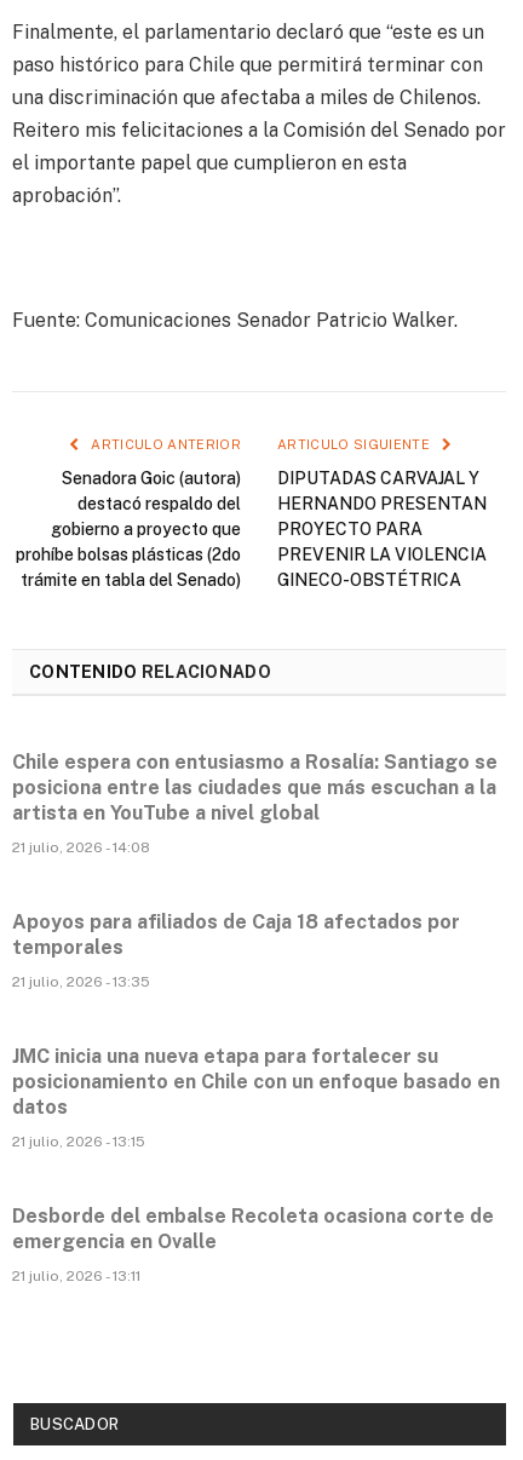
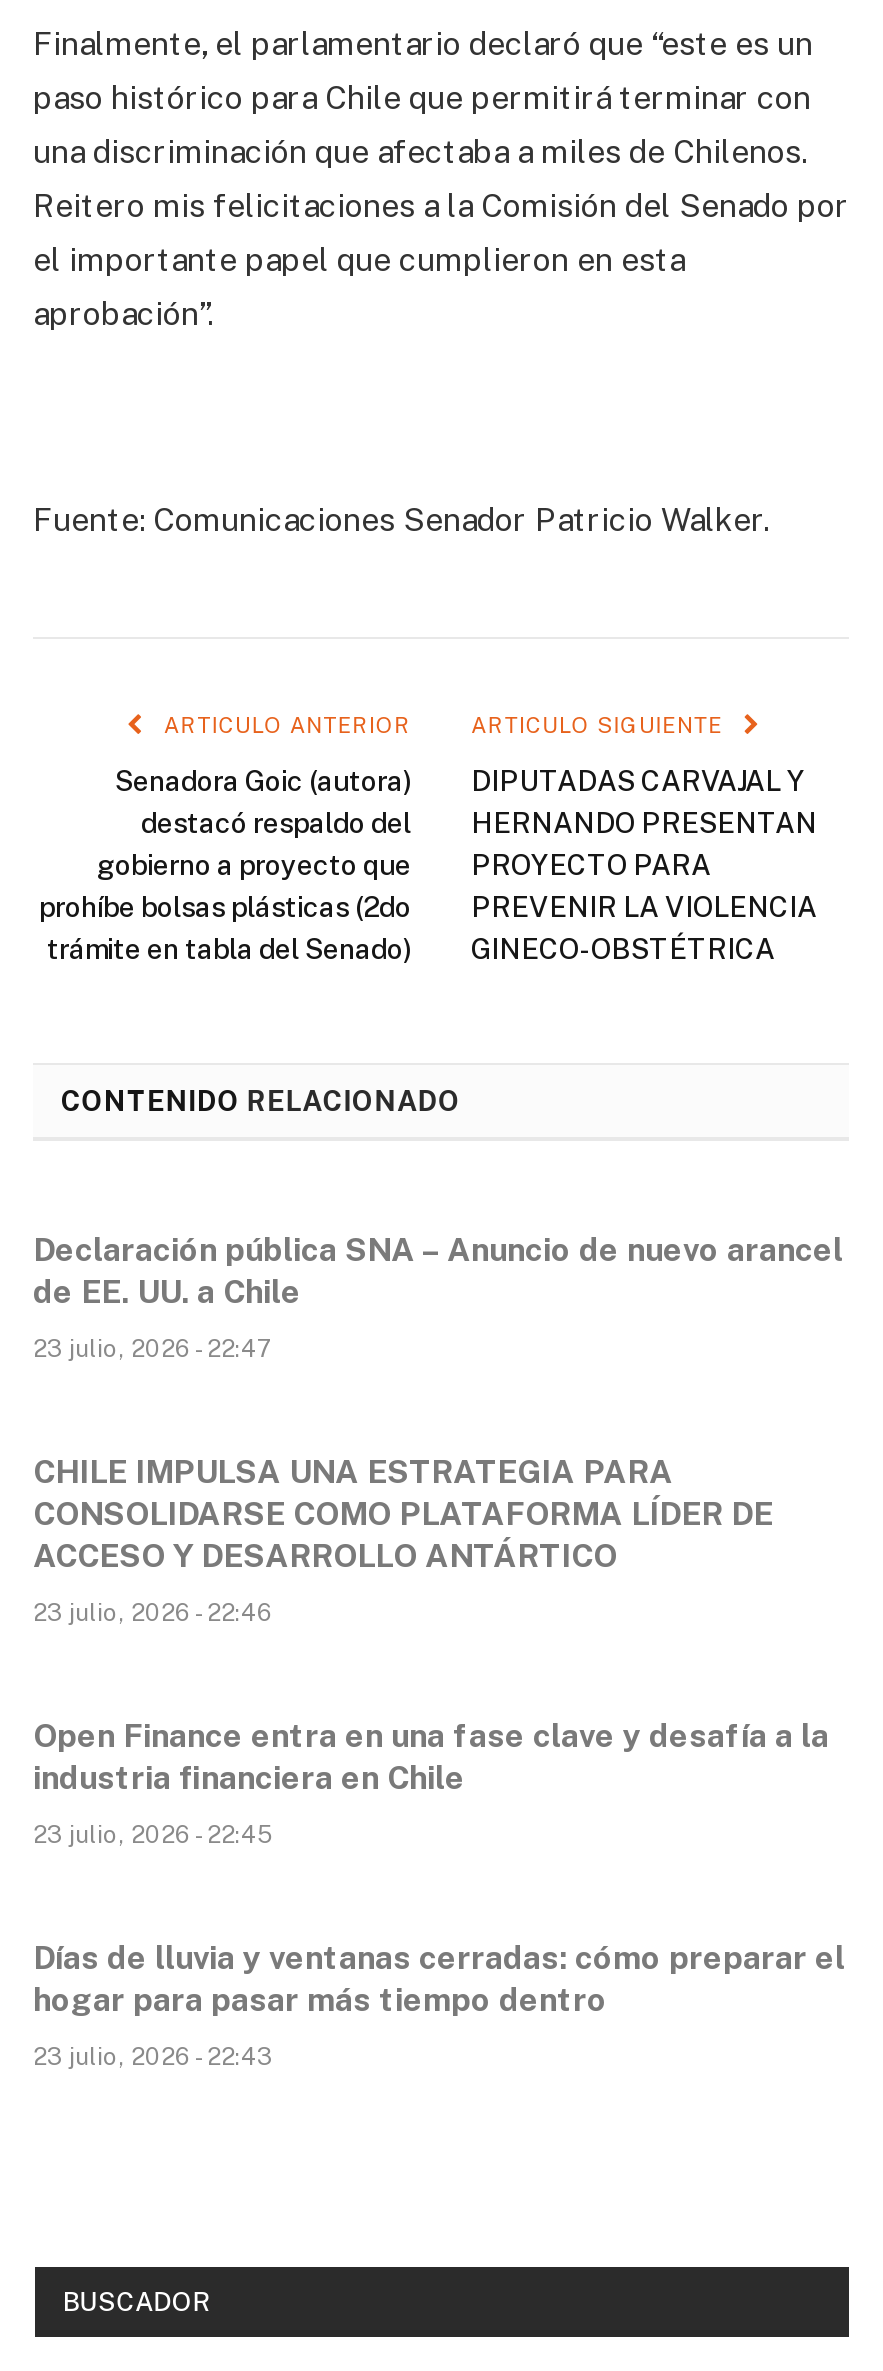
- Chile espera con entusiasmo a Rosalía: Santiago se
- posiciona entre las ciudades que más escuchan a la
- artista en YouTube a nivel global
+ Declaración pública SNA – Anuncio de nuevo arancel
+ de EE. UU. a Chile

- 21 julio, 2026 - 14:08
+ 23 julio, 2026 - 22:47

- Apoyos para afiliados de Caja 18 afectados por
- temporales
+ CHILE IMPULSA UNA ESTRATEGIA PARA
+ CONSOLIDARSE COMO PLATAFORMA LÍDER DE
+ ACCESO Y DESARROLLO ANTÁRTICO

- 21 julio, 2026 - 13:35
+ 23 julio, 2026 - 22:46

- JMC inicia una nueva etapa para fortalecer su
- posicionamiento en Chile con un enfoque basado en
- datos
+ Open Finance entra en una fase clave y desafía a la
+ industria financiera en Chile

- 21 julio, 2026 - 13:15
+ 23 julio, 2026 - 22:45

- Desborde del embalse Recoleta ocasiona corte de
- emergencia en Ovalle
+ Días de lluvia y ventanas cerradas: cómo preparar el
+ hogar para pasar más tiempo dentro

- 21 julio, 2026 - 13:11
+ 23 julio, 2026 - 22:43
